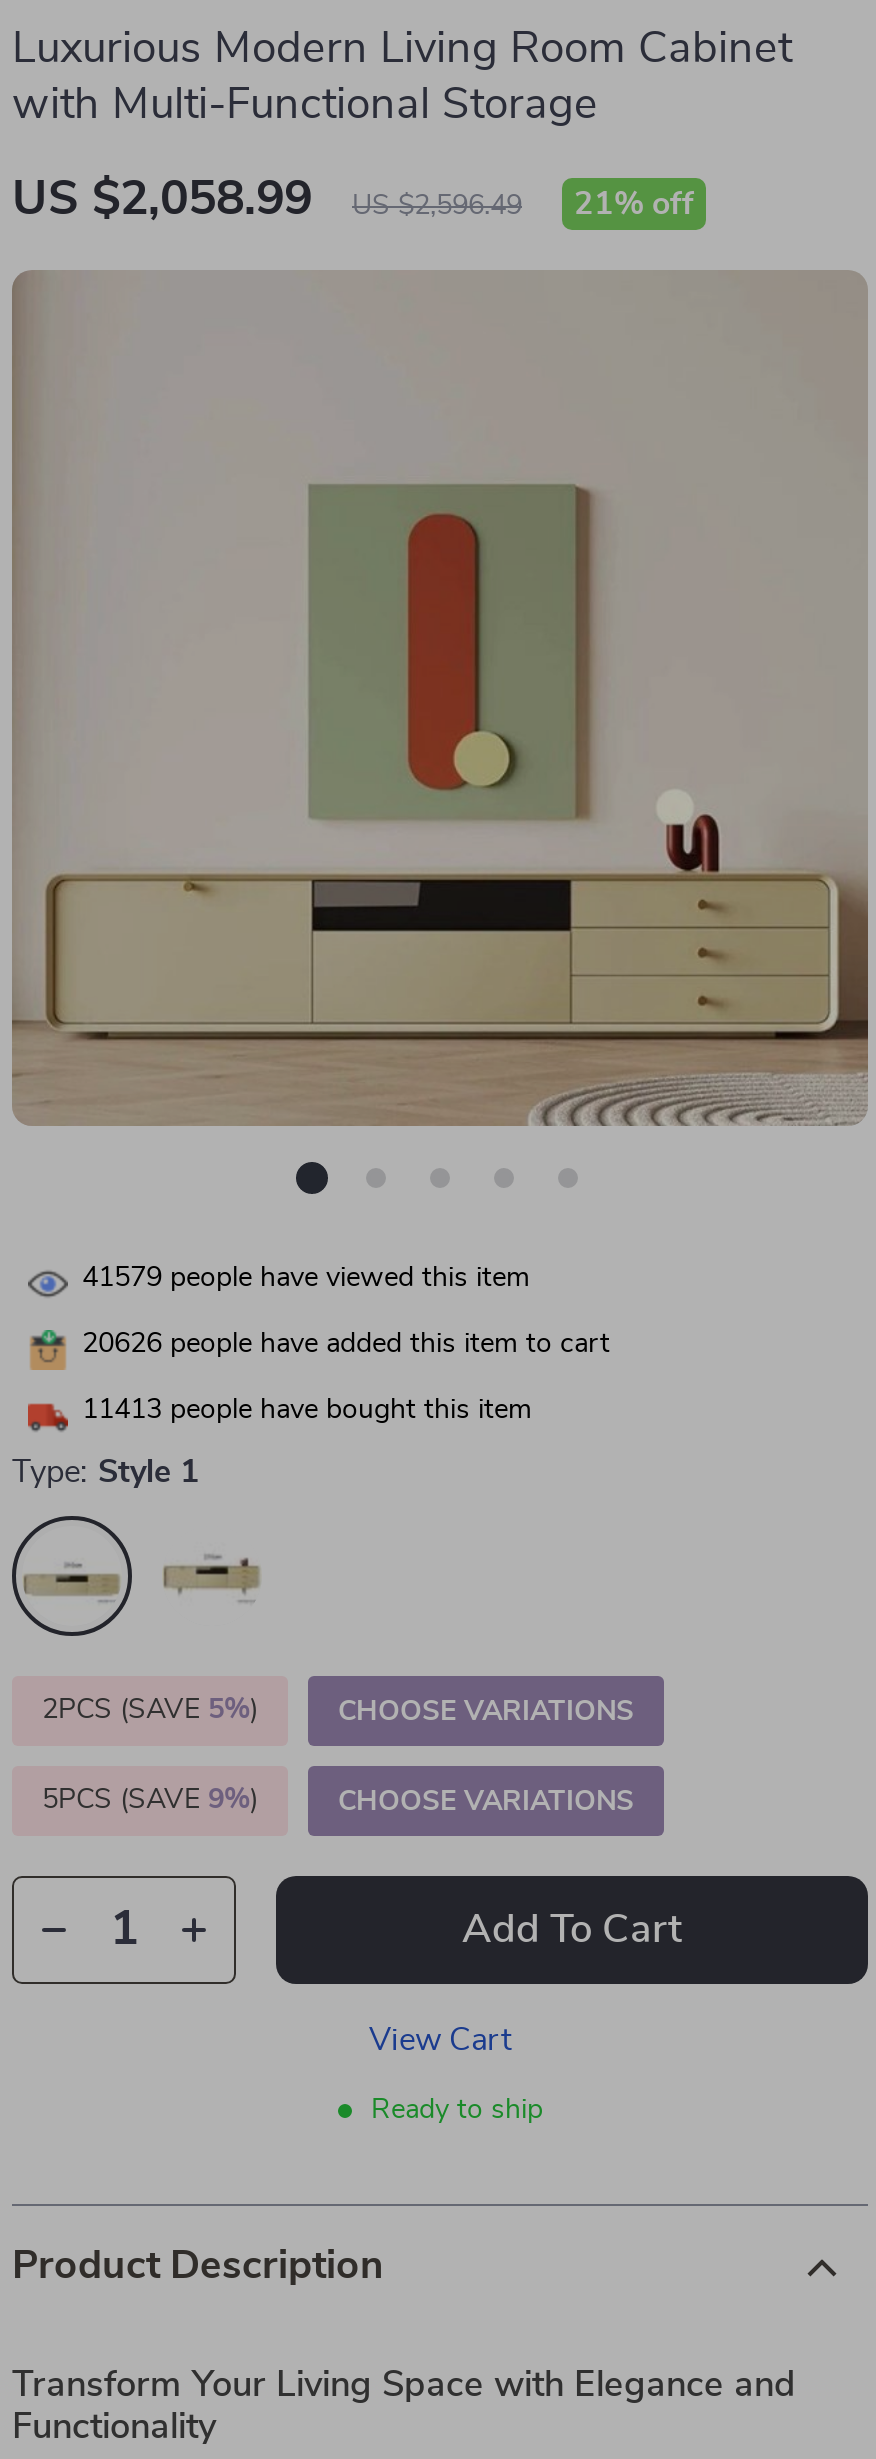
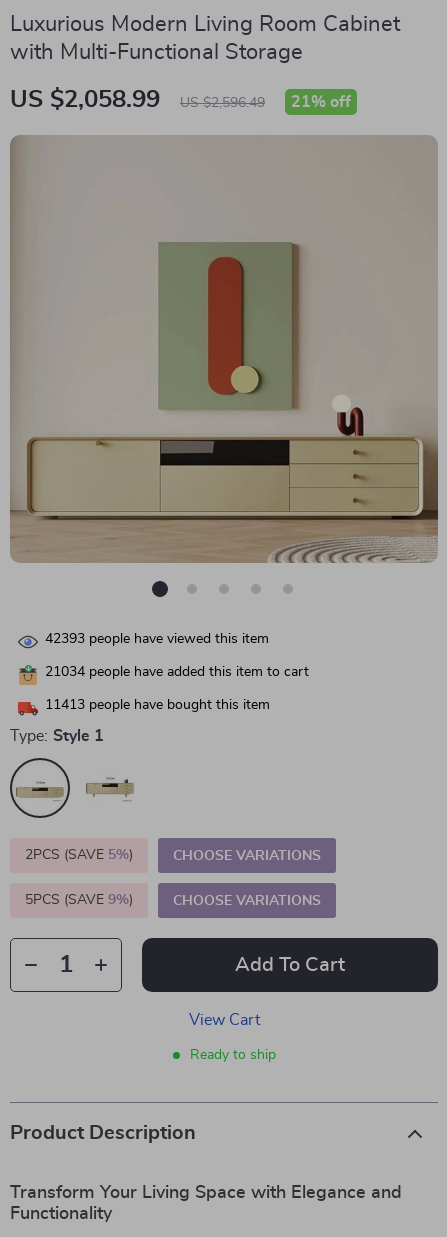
- 41579 people have viewed this item
+ 42393 people have viewed this item

- 20626 people have added this item to cart
+ 21034 people have added this item to cart
